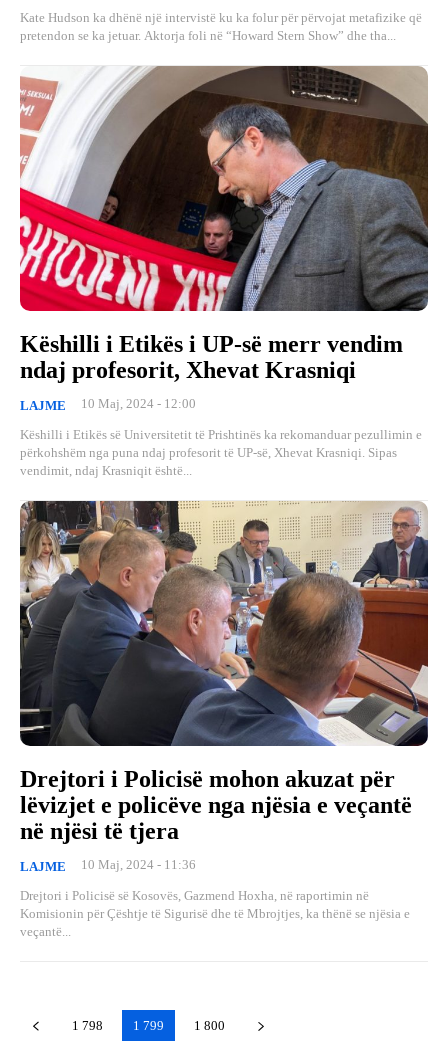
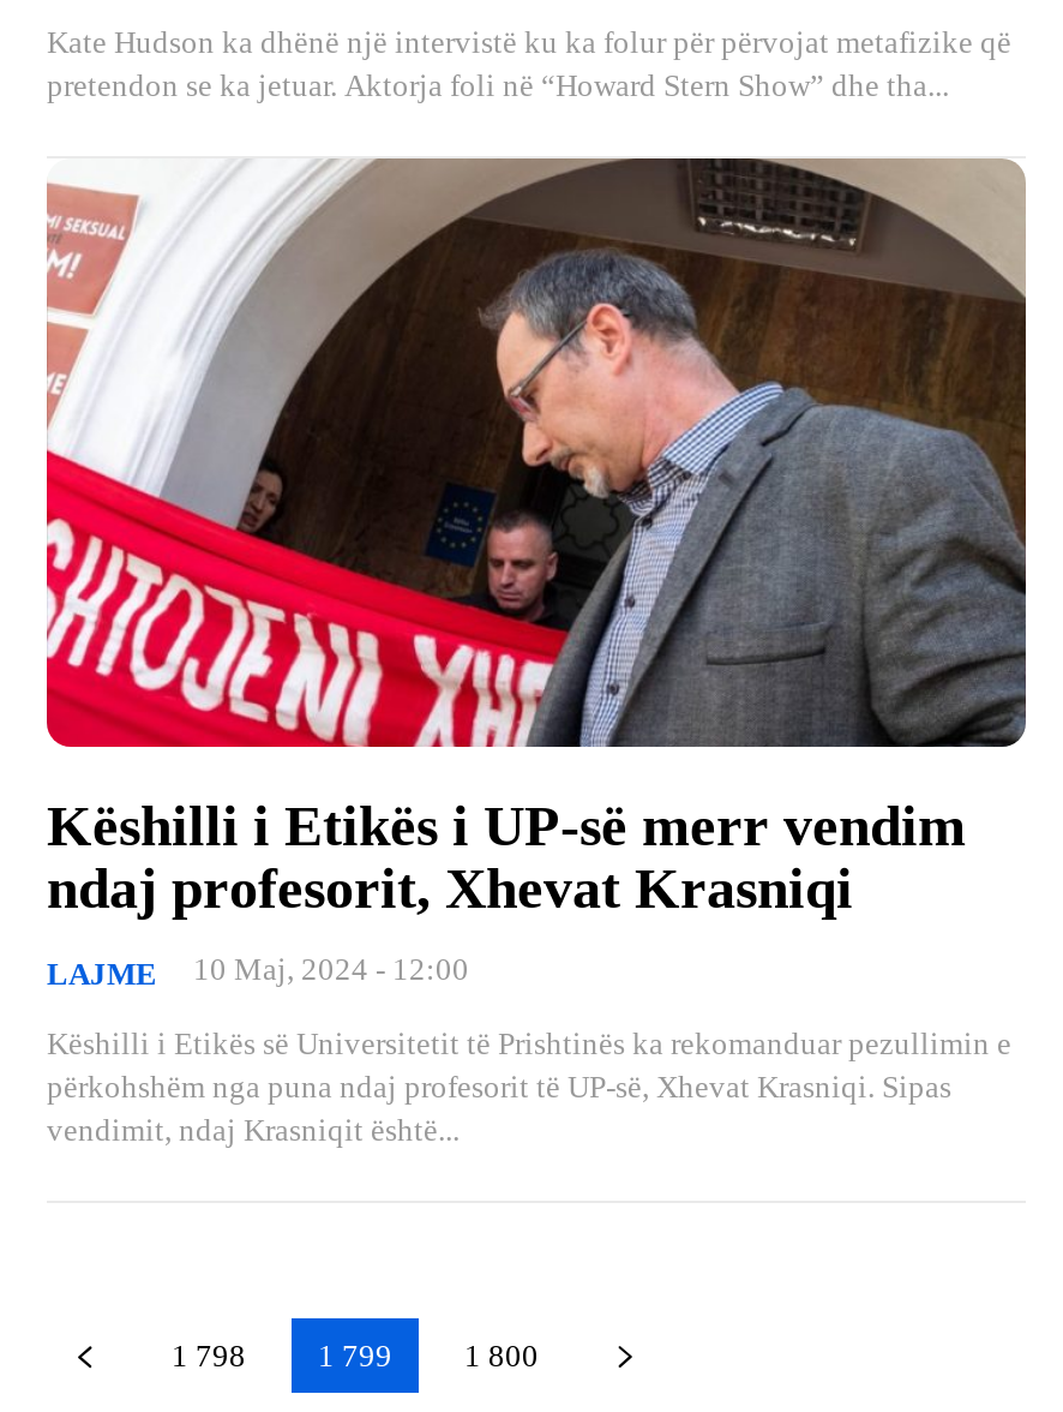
- [image]
- Drejtori i Policisë mohon akuzat për
- lëvizjet e policëve nga njësia e veçantë
- në njësi të tjera
- LAJME
- 10 Maj, 2024 - 11:36
- Drejtori i Policisë së Kosovës, Gazmend Hoxha, në raportimin në
- Komisionin për Çështje të Sigurisë dhe të Mbrojtjes, ka thënë se njësia e
- veçantë...
